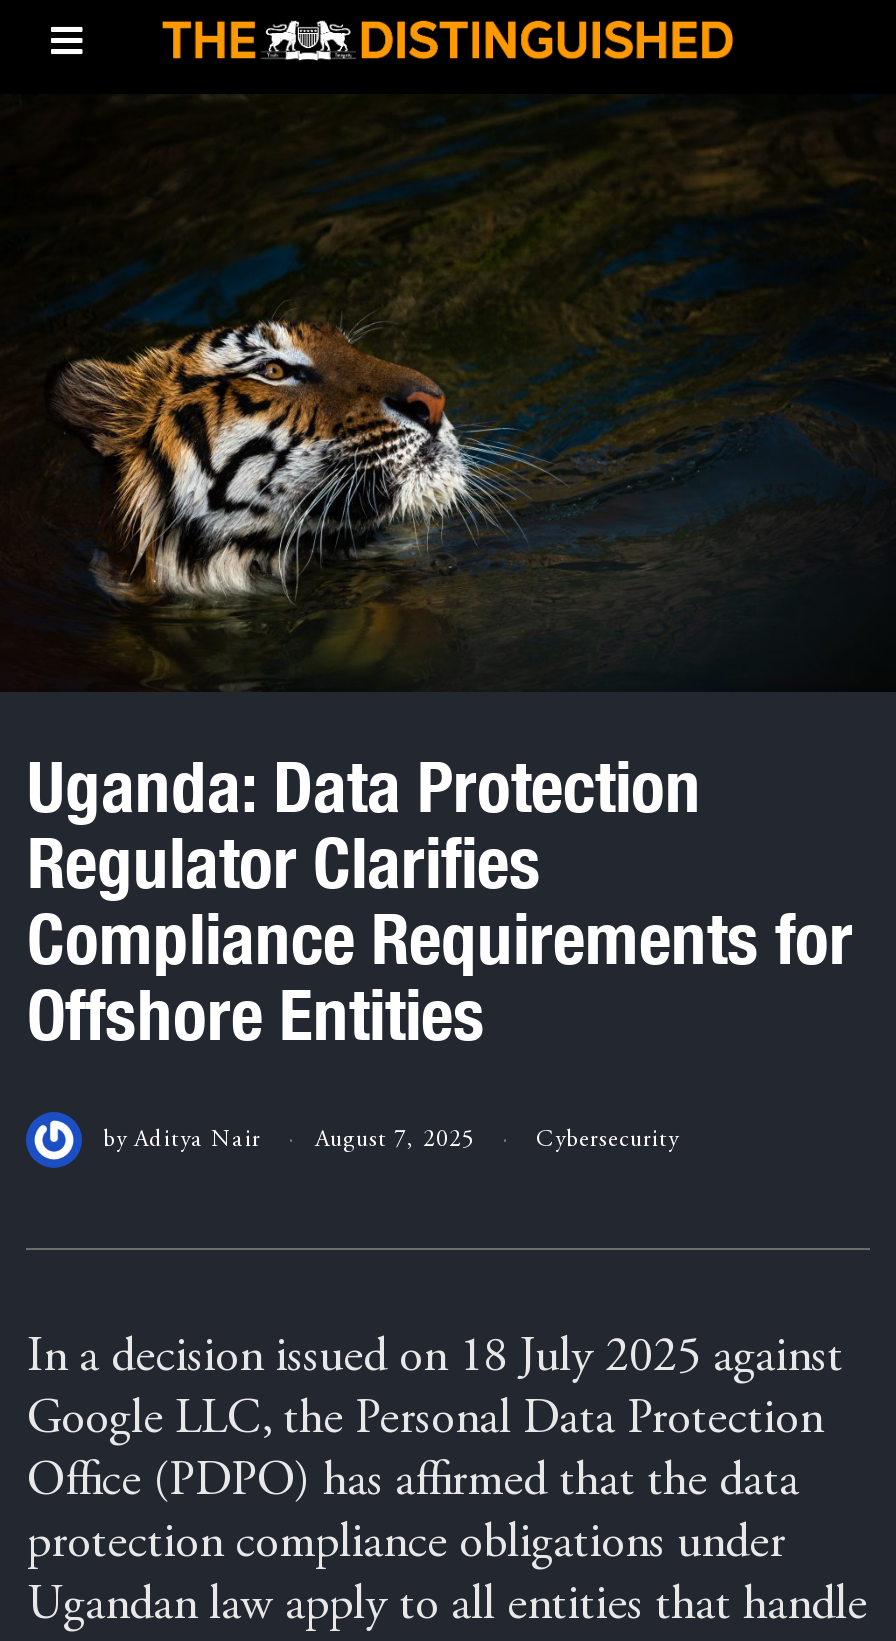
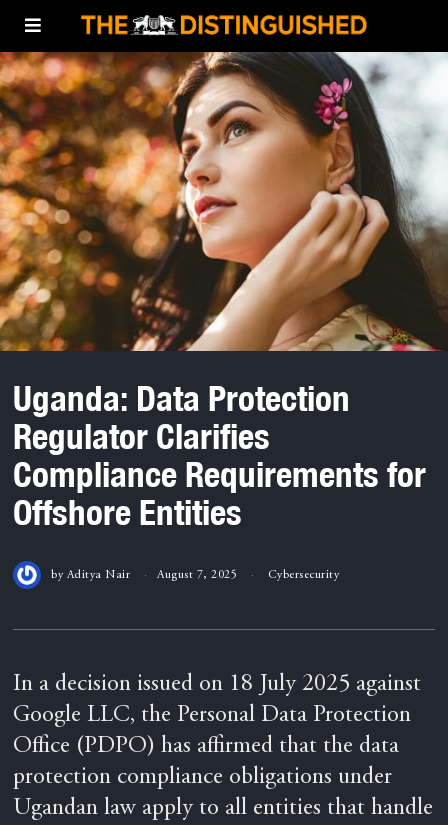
- [image]
+ [image]
